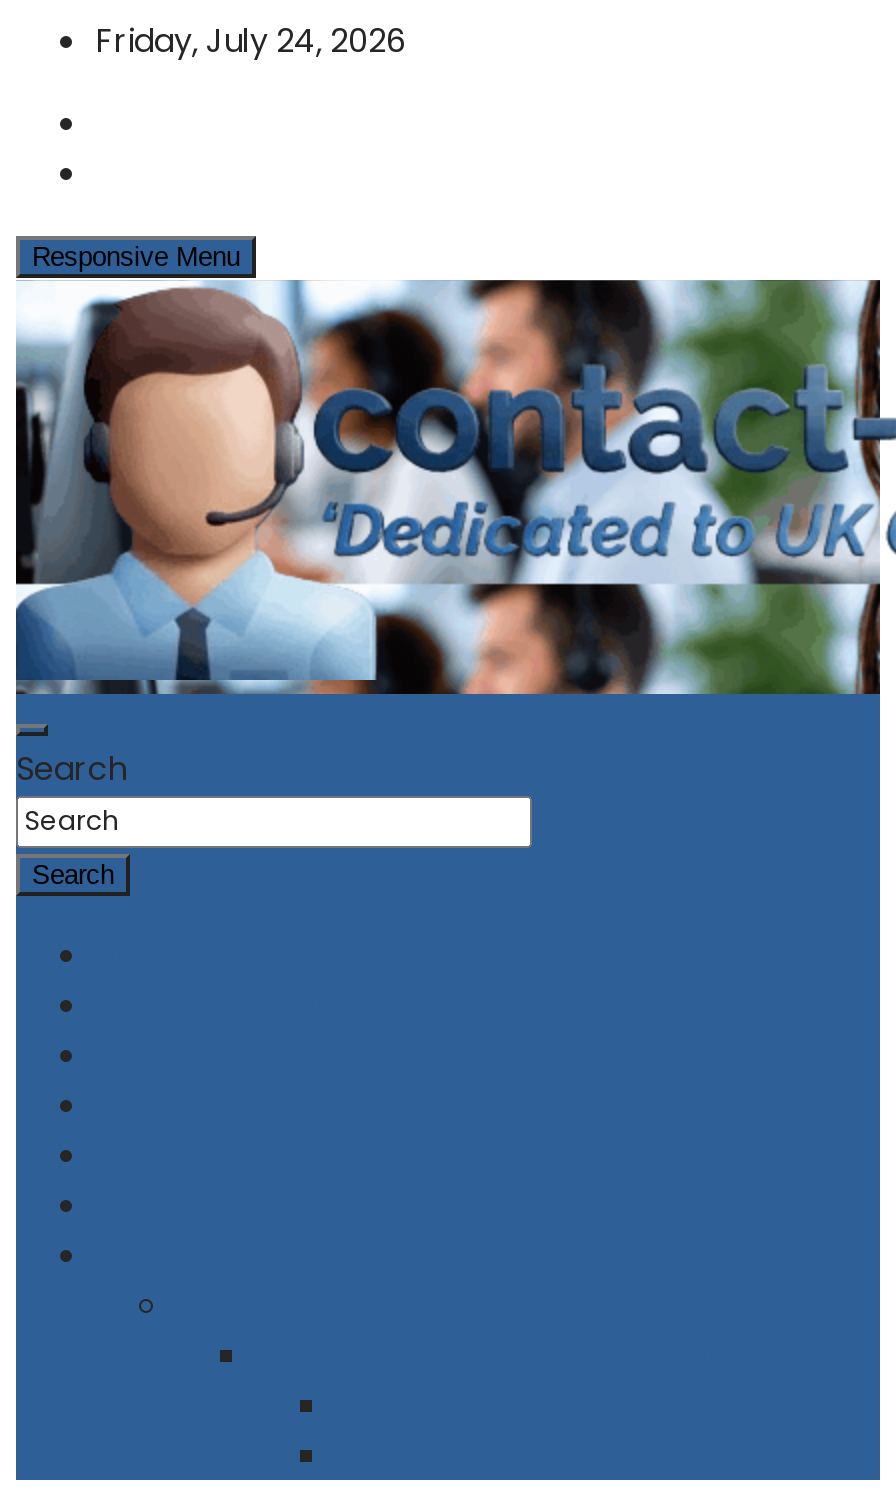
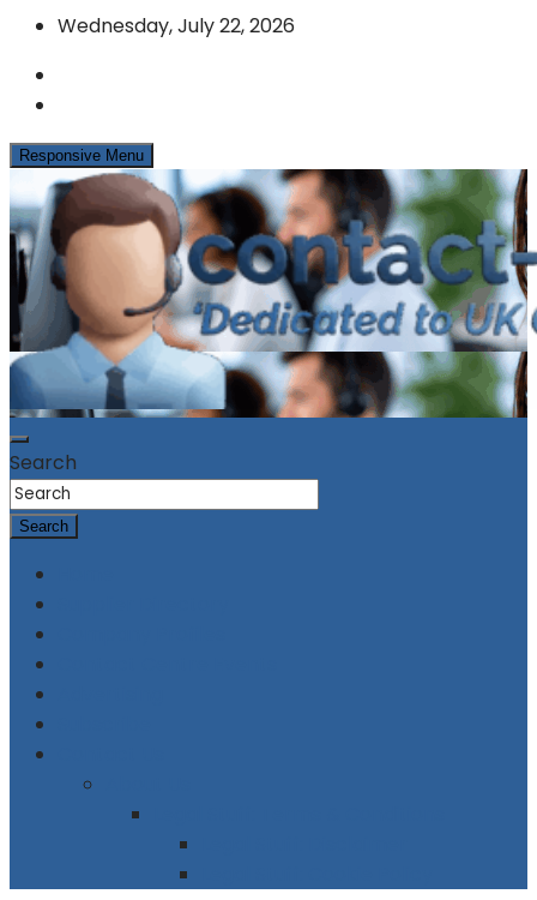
- Friday, July 24, 2026
+ Wednesday, July 22, 2026
